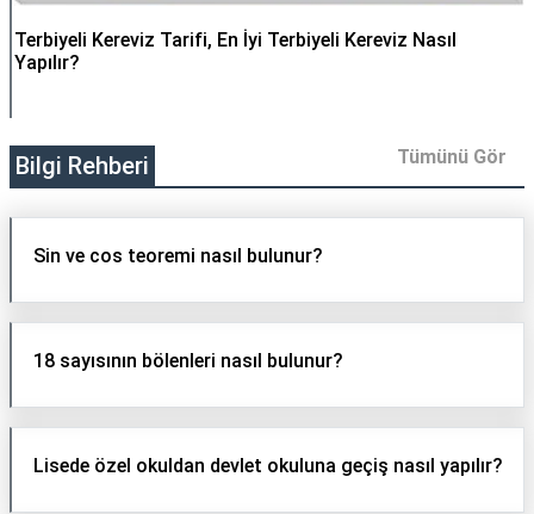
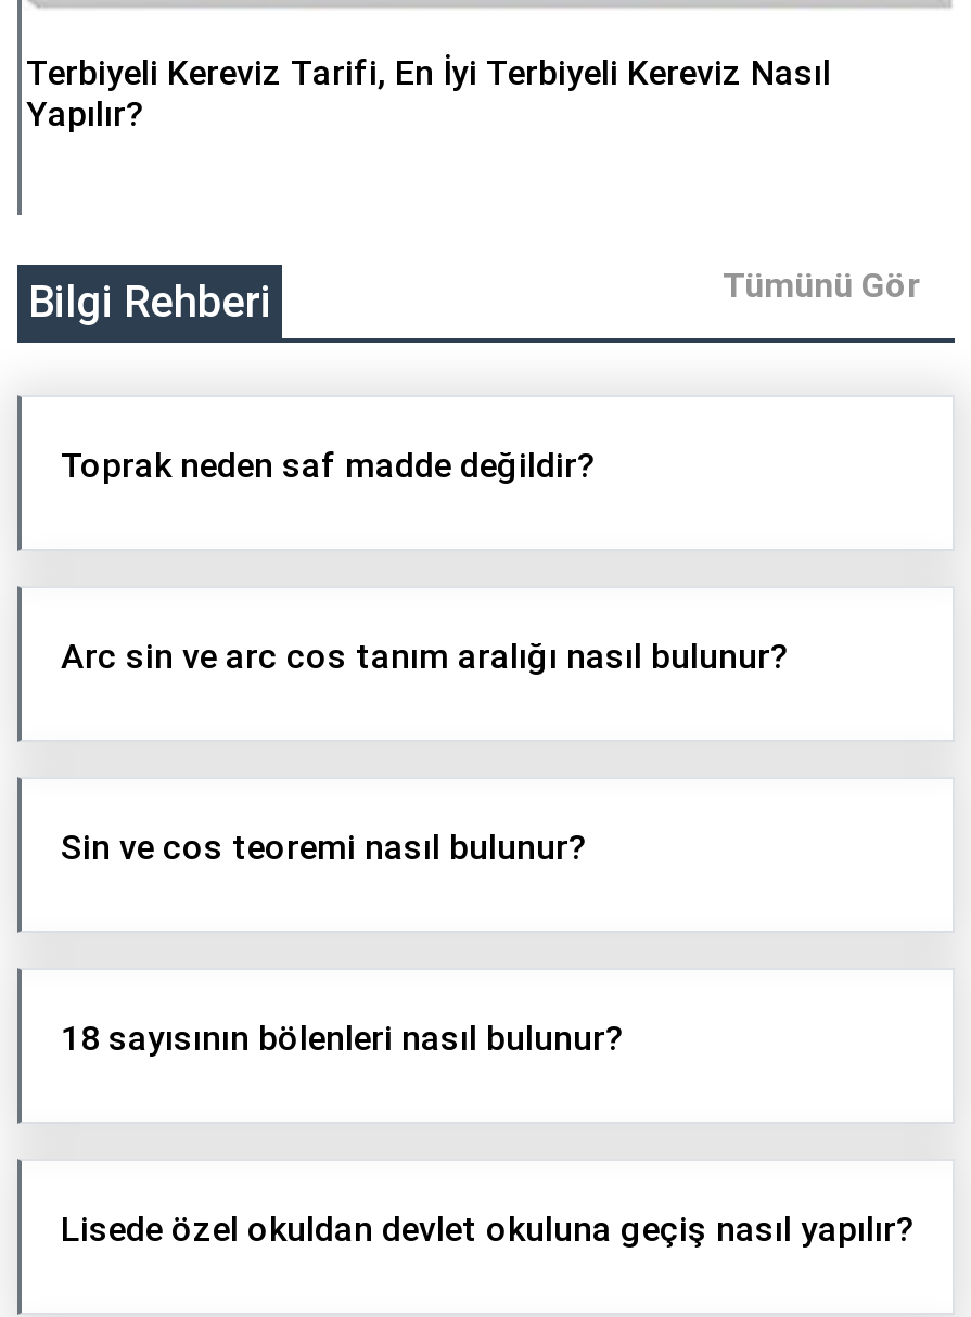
+ Toprak neden saf madde değildir?

+ Arc sin ve arc cos tanım aralığı nasıl bulunur?
